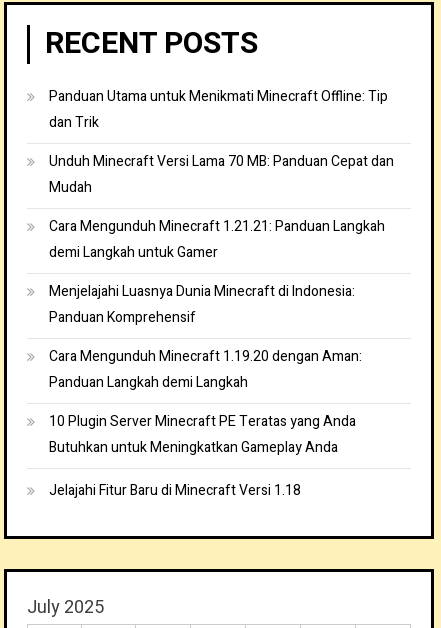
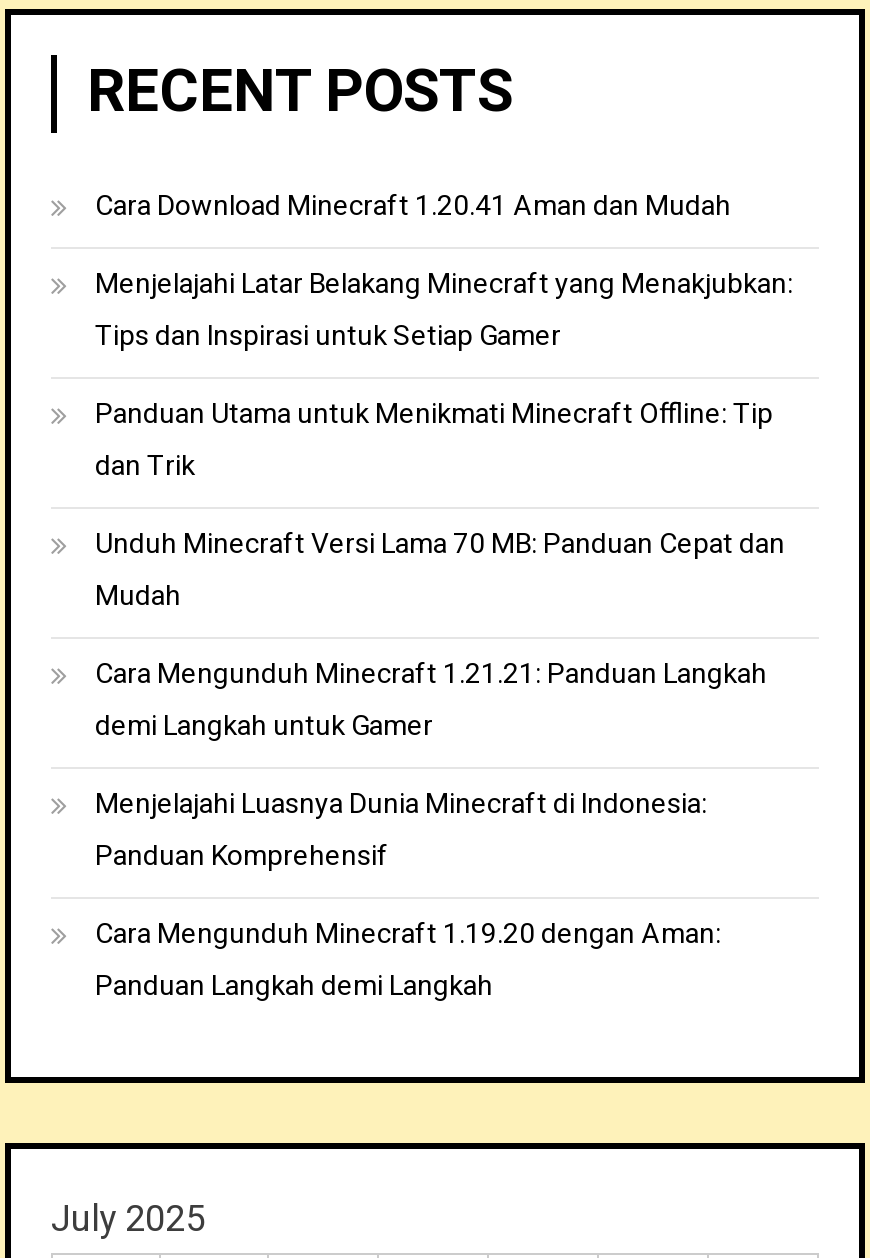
+ Cara Download Minecraft 1.20.41 Aman dan Mudah
+ Menjelajahi Latar Belakang Minecraft yang Menakjubkan:
+ Tips dan Inspirasi untuk Setiap Gamer

moved down: Panduan Utama untuk Menikmati Minecraft Offline: Tip | dan Trik | Unduh Minecraft Versi Lama 70 MB: Panduan Cepat dan | ... | Cara Mengunduh Minecraft 1.19.20 dengan Aman: | Panduan Langkah demi Langkah

- 10 Plugin Server Minecraft PE Teratas yang Anda
- Butuhkan untuk Meningkatkan Gameplay Anda
- Jelajahi Fitur Baru di Minecraft Versi 1.18
